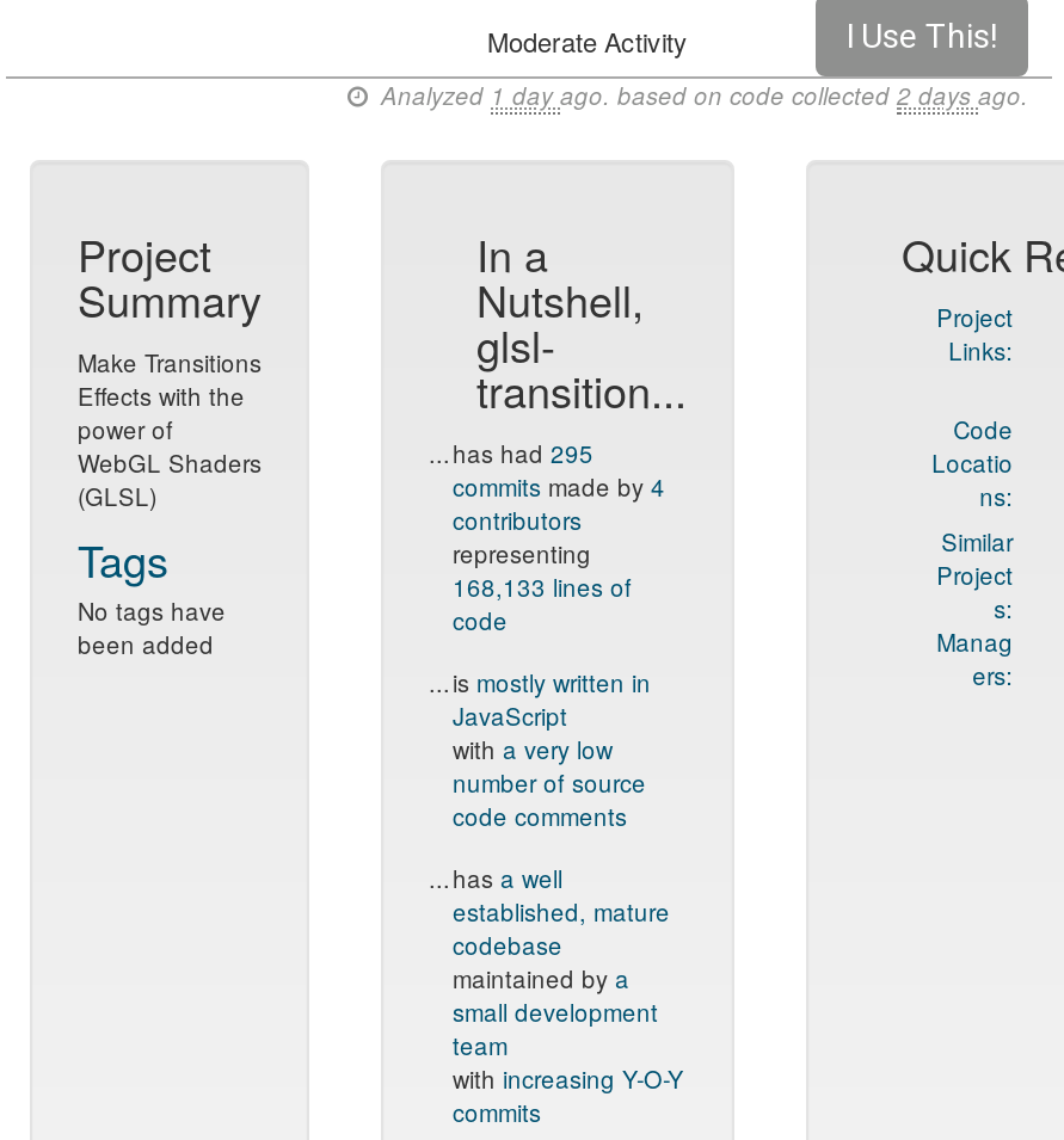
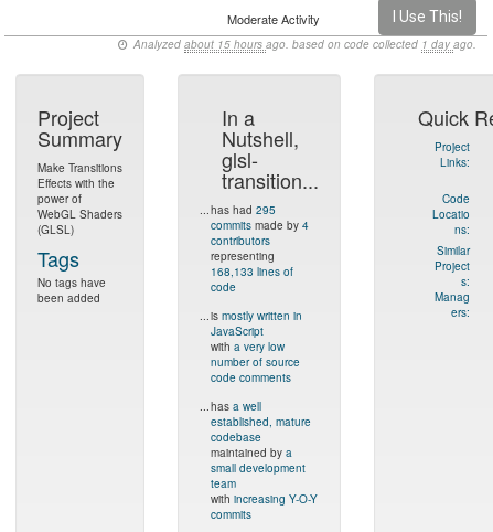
- Analyzed1 dayago. based on code collected2 daysago.
+ Analyzedabout 15 hoursago. based on code collected1 dayago.
